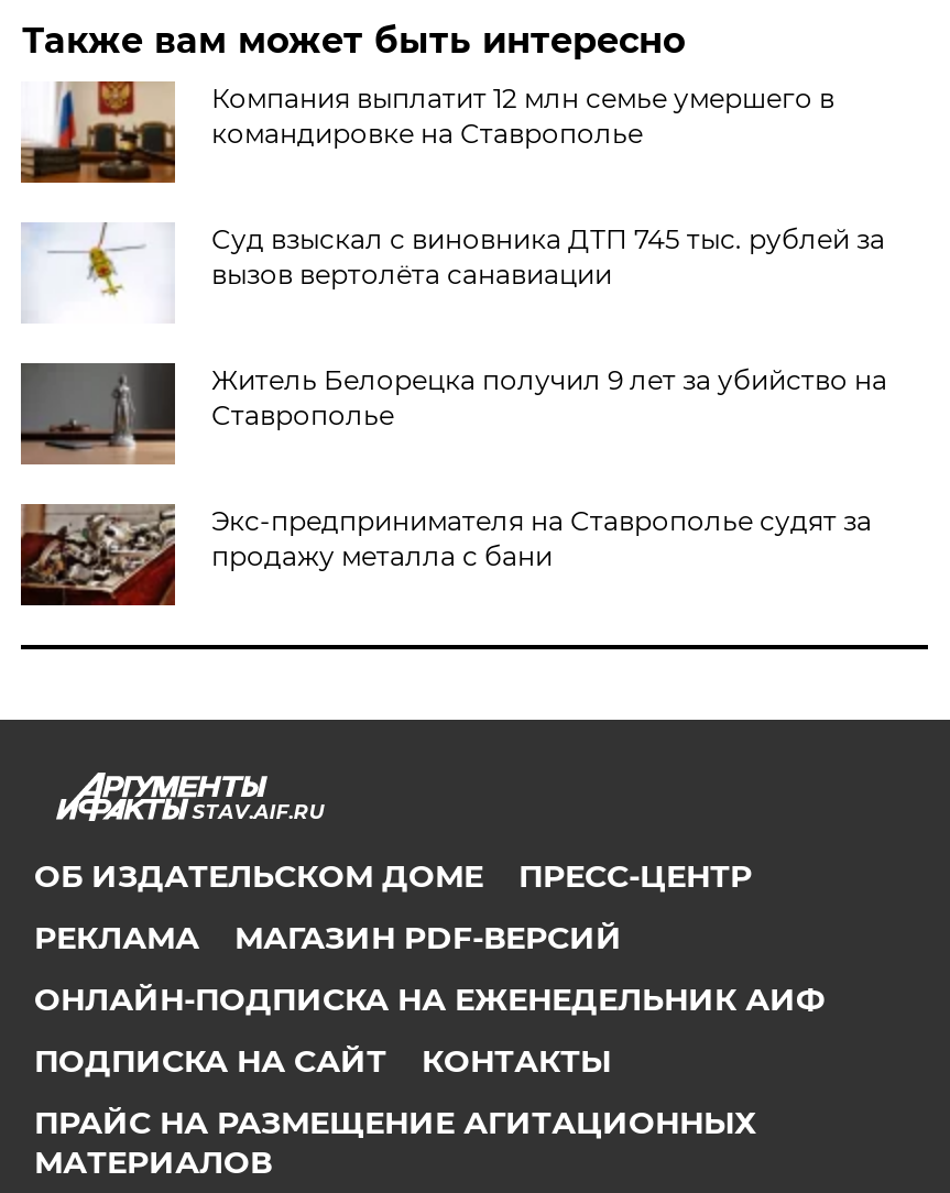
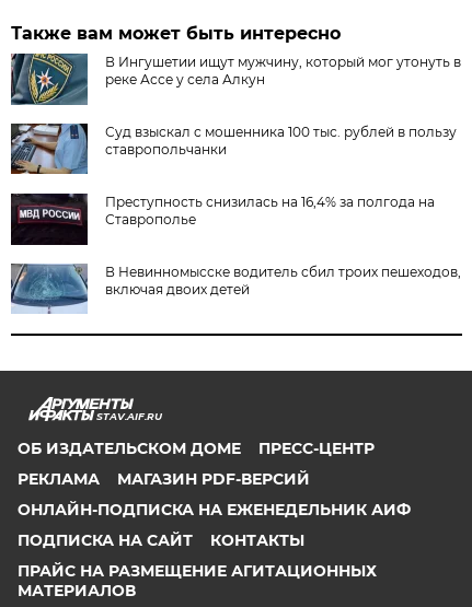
- [image]
- Компания выплатит 12 млн семье умершего в
- командировке на Ставрополье
+ [image]
+ В Ингушетии ищут мужчину, который мог утонуть в
+ реке Ассе у села Алкун

- [image]
- Суд взыскал с виновника ДТП 745 тыс. рублей за
- вызов вертолёта санавиации
+ [image]
+ Суд взыскал с мошенника 100 тыс. рублей в пользу
+ ставропольчанки

- [image]
- Житель Белорецка получил 9 лет за убийство на
+ [image]
+ Преступность снизилась на 16,4% за полгода на

- [image]
- Экс-предпринимателя на Ставрополье судят за
- продажу металла с бани
+ [image]
+ В Невинномысске водитель сбил троих пешеходов,
+ включая двоих детей
